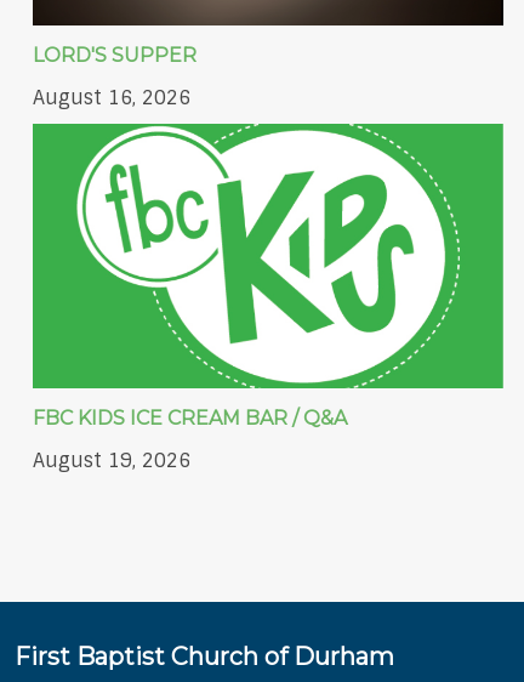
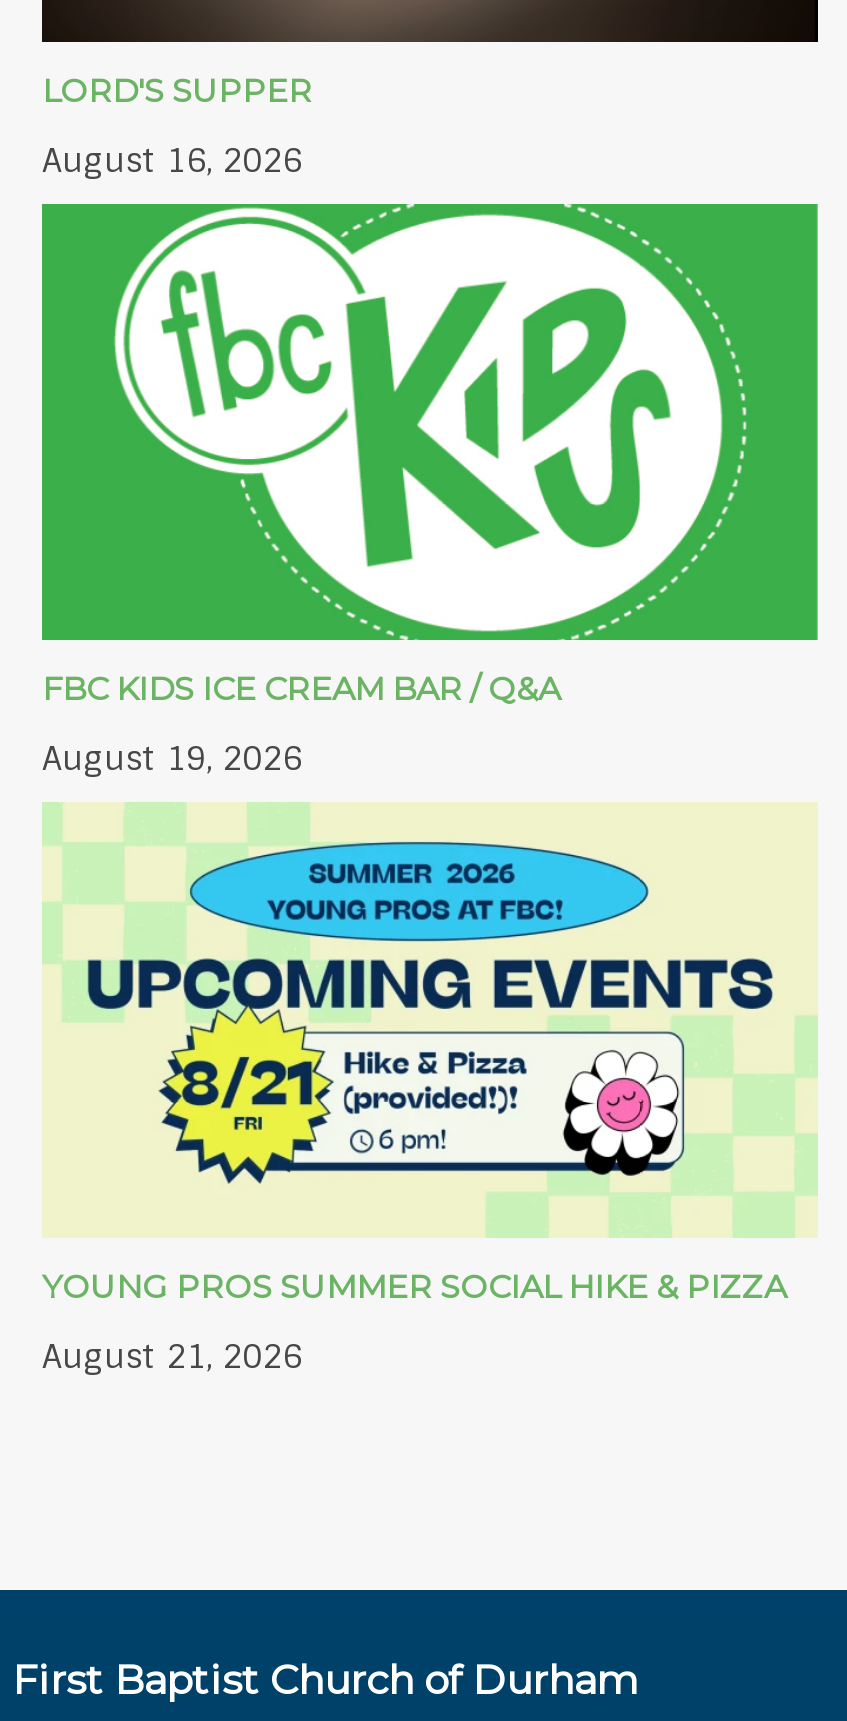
+ [image]
+ YOUNG PROS SUMMER SOCIAL HIKE & PIZZA
+ August 21, 2026
